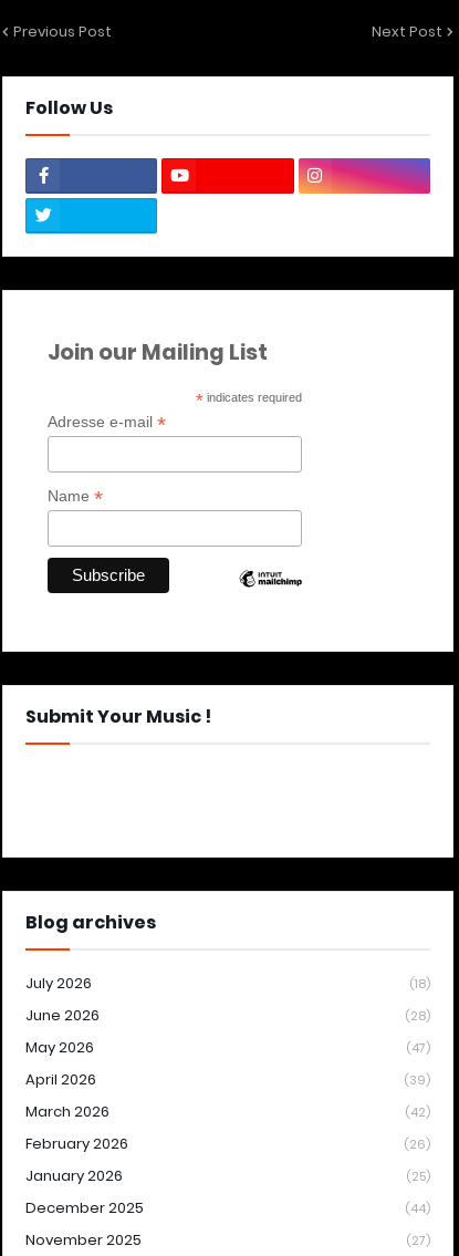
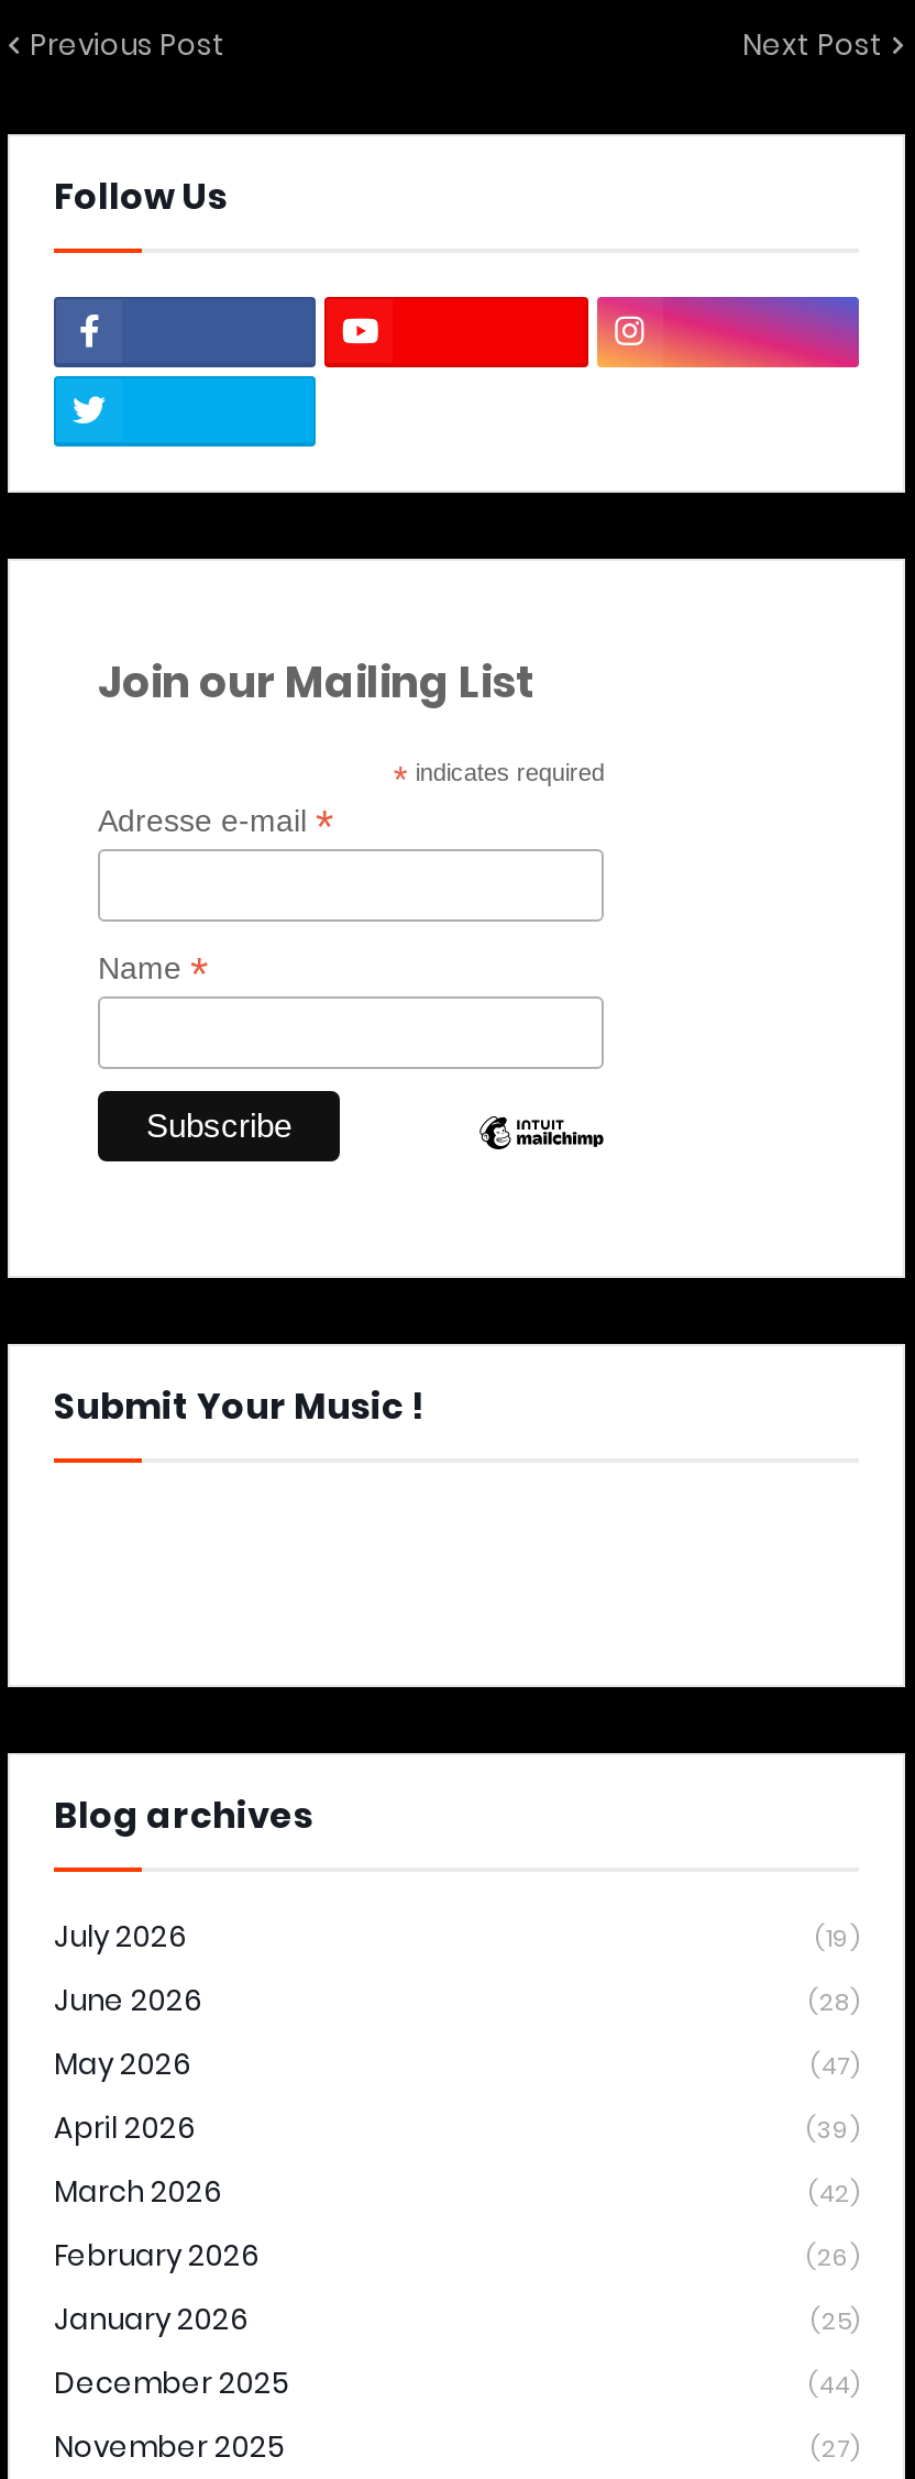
- (18)
+ (19)
